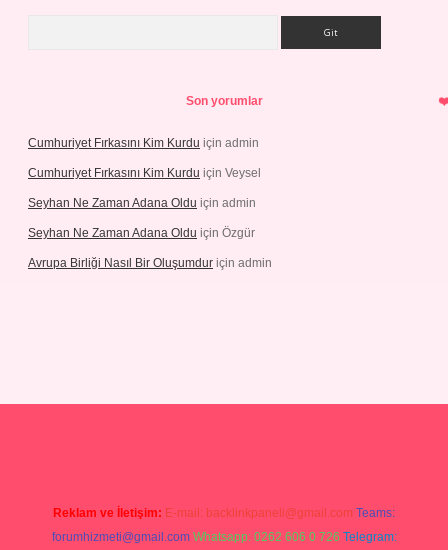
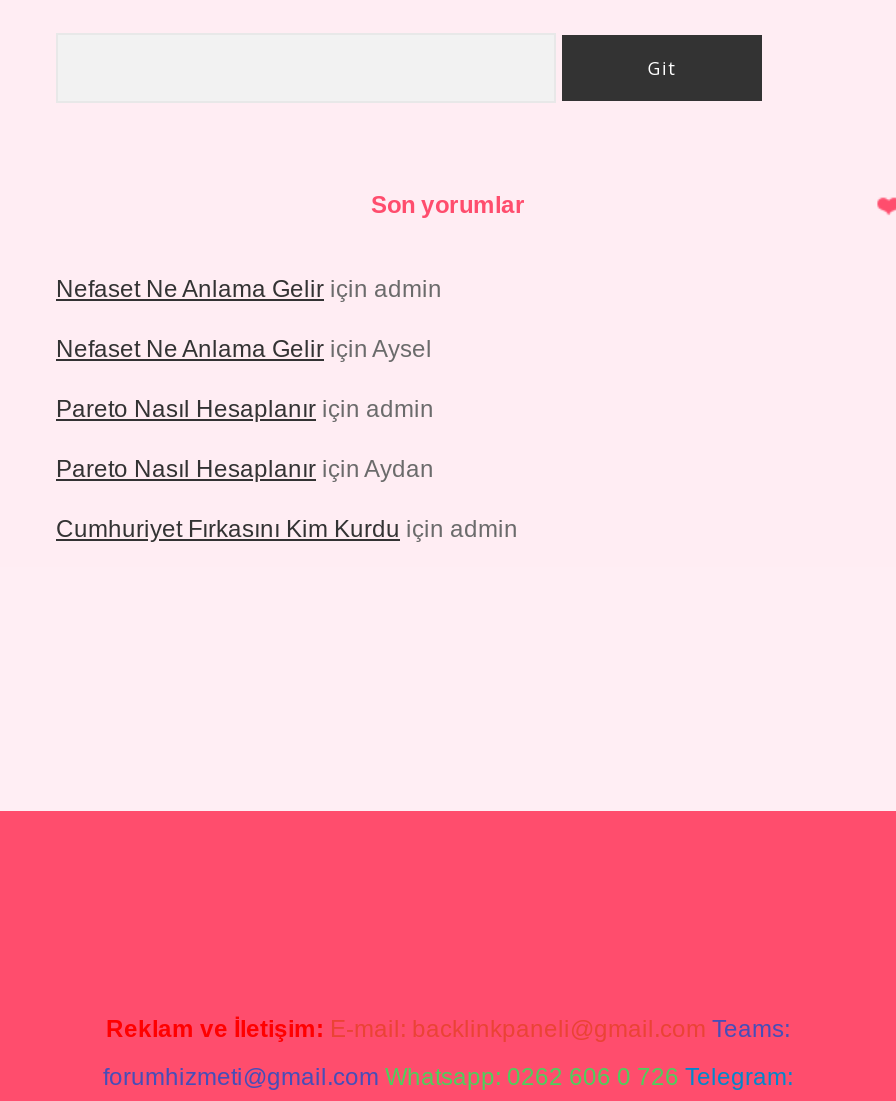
+ Nefaset Ne Anlama Gelir için admin
+ Nefaset Ne Anlama Gelir için Aysel
+ Pareto Nasıl Hesaplanır için admin
+ Pareto Nasıl Hesaplanır için Aydan

moved down: Cumhuriyet Fırkasını Kim Kurdu için admin

- Cumhuriyet Fırkasını Kim Kurdu için Veysel
- Seyhan Ne Zaman Adana Oldu için admin
- Seyhan Ne Zaman Adana Oldu için Özgür
- Avrupa Birliği Nasıl Bir Oluşumdur için admin
